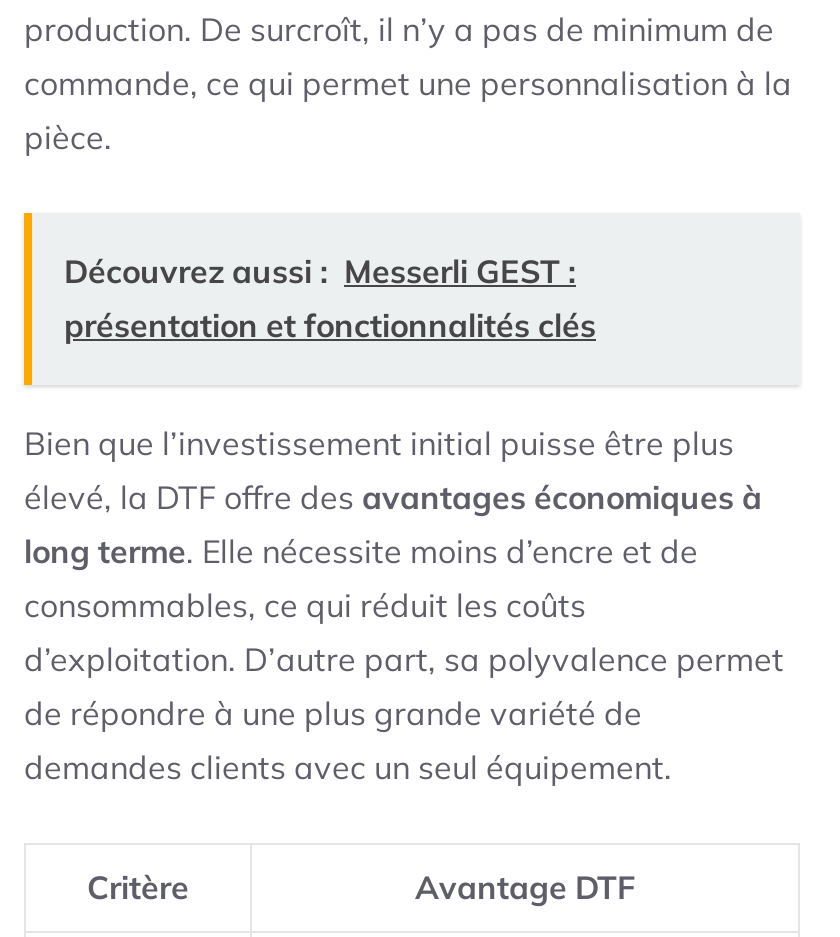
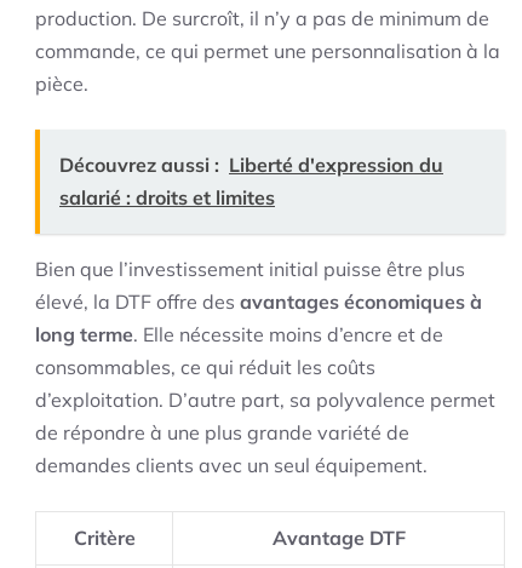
- Découvrez aussi : Messerli GEST :
- présentation et fonctionnalités clés
+ Découvrez aussi : Liberté d'expression du
+ salarié : droits et limites
